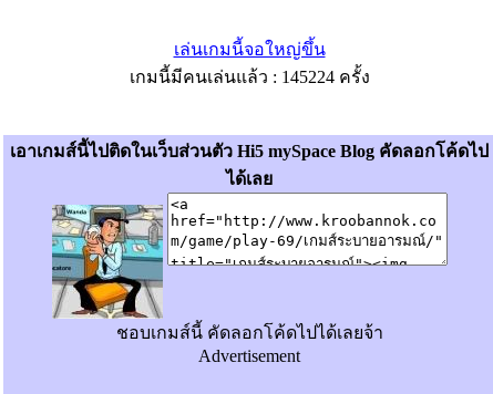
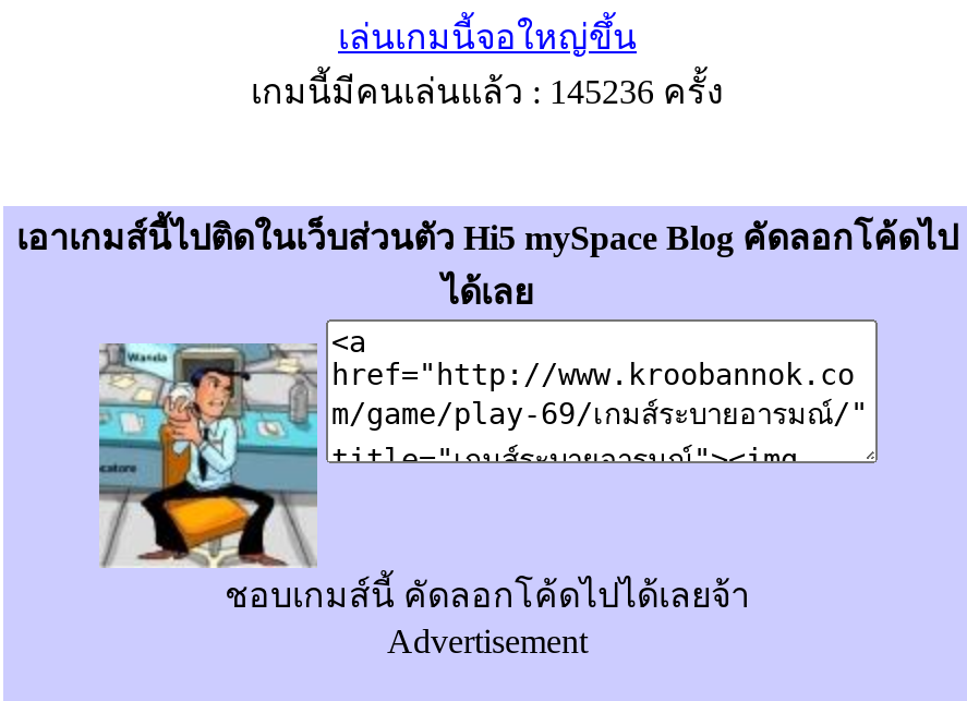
- เกมนี้มีคนเล่นแล้ว : 145224 ครั้ง
+ เกมนี้มีคนเล่นแล้ว : 145236 ครั้ง
